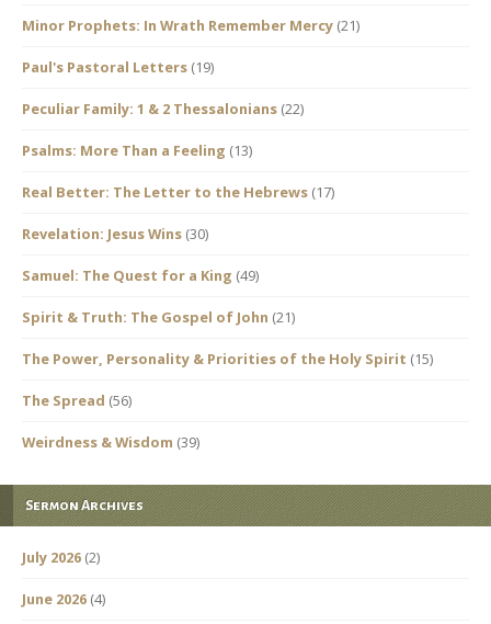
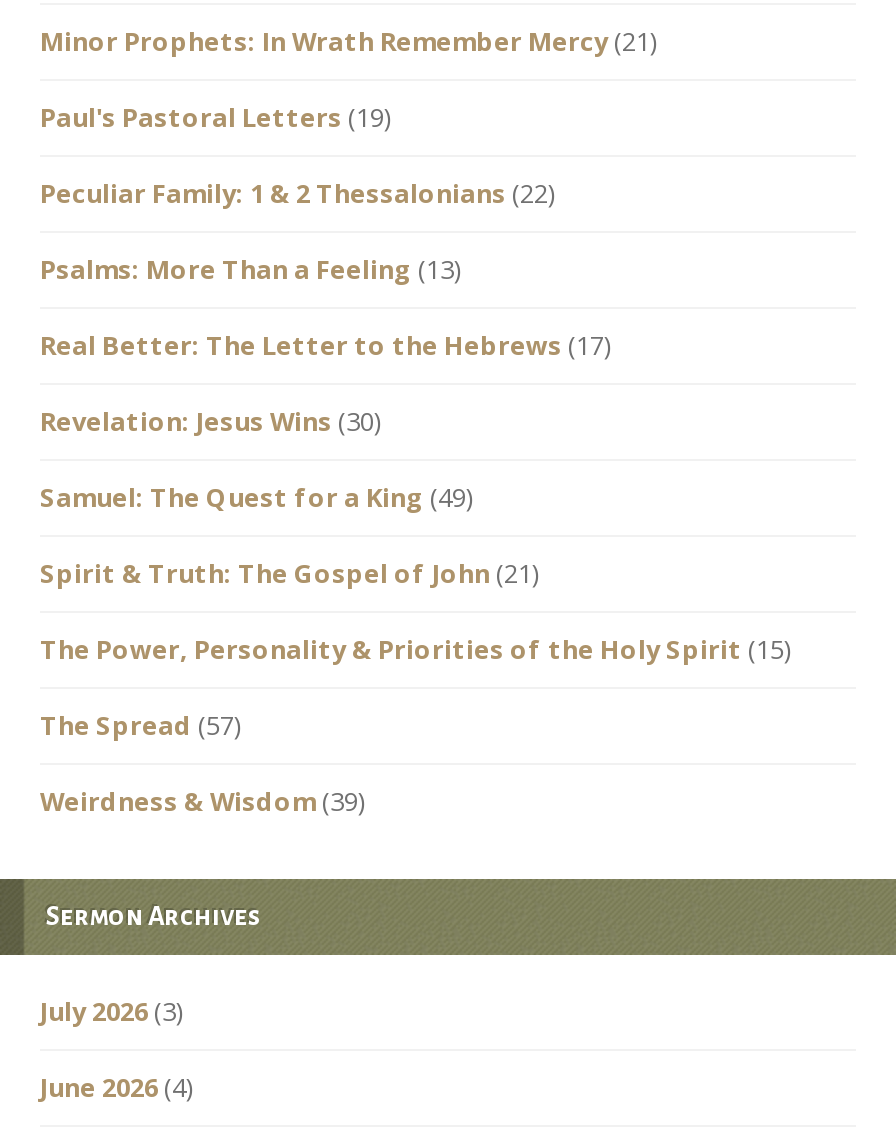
- The Spread (56)
+ The Spread (57)

- July 2026 (2)
+ July 2026 (3)
